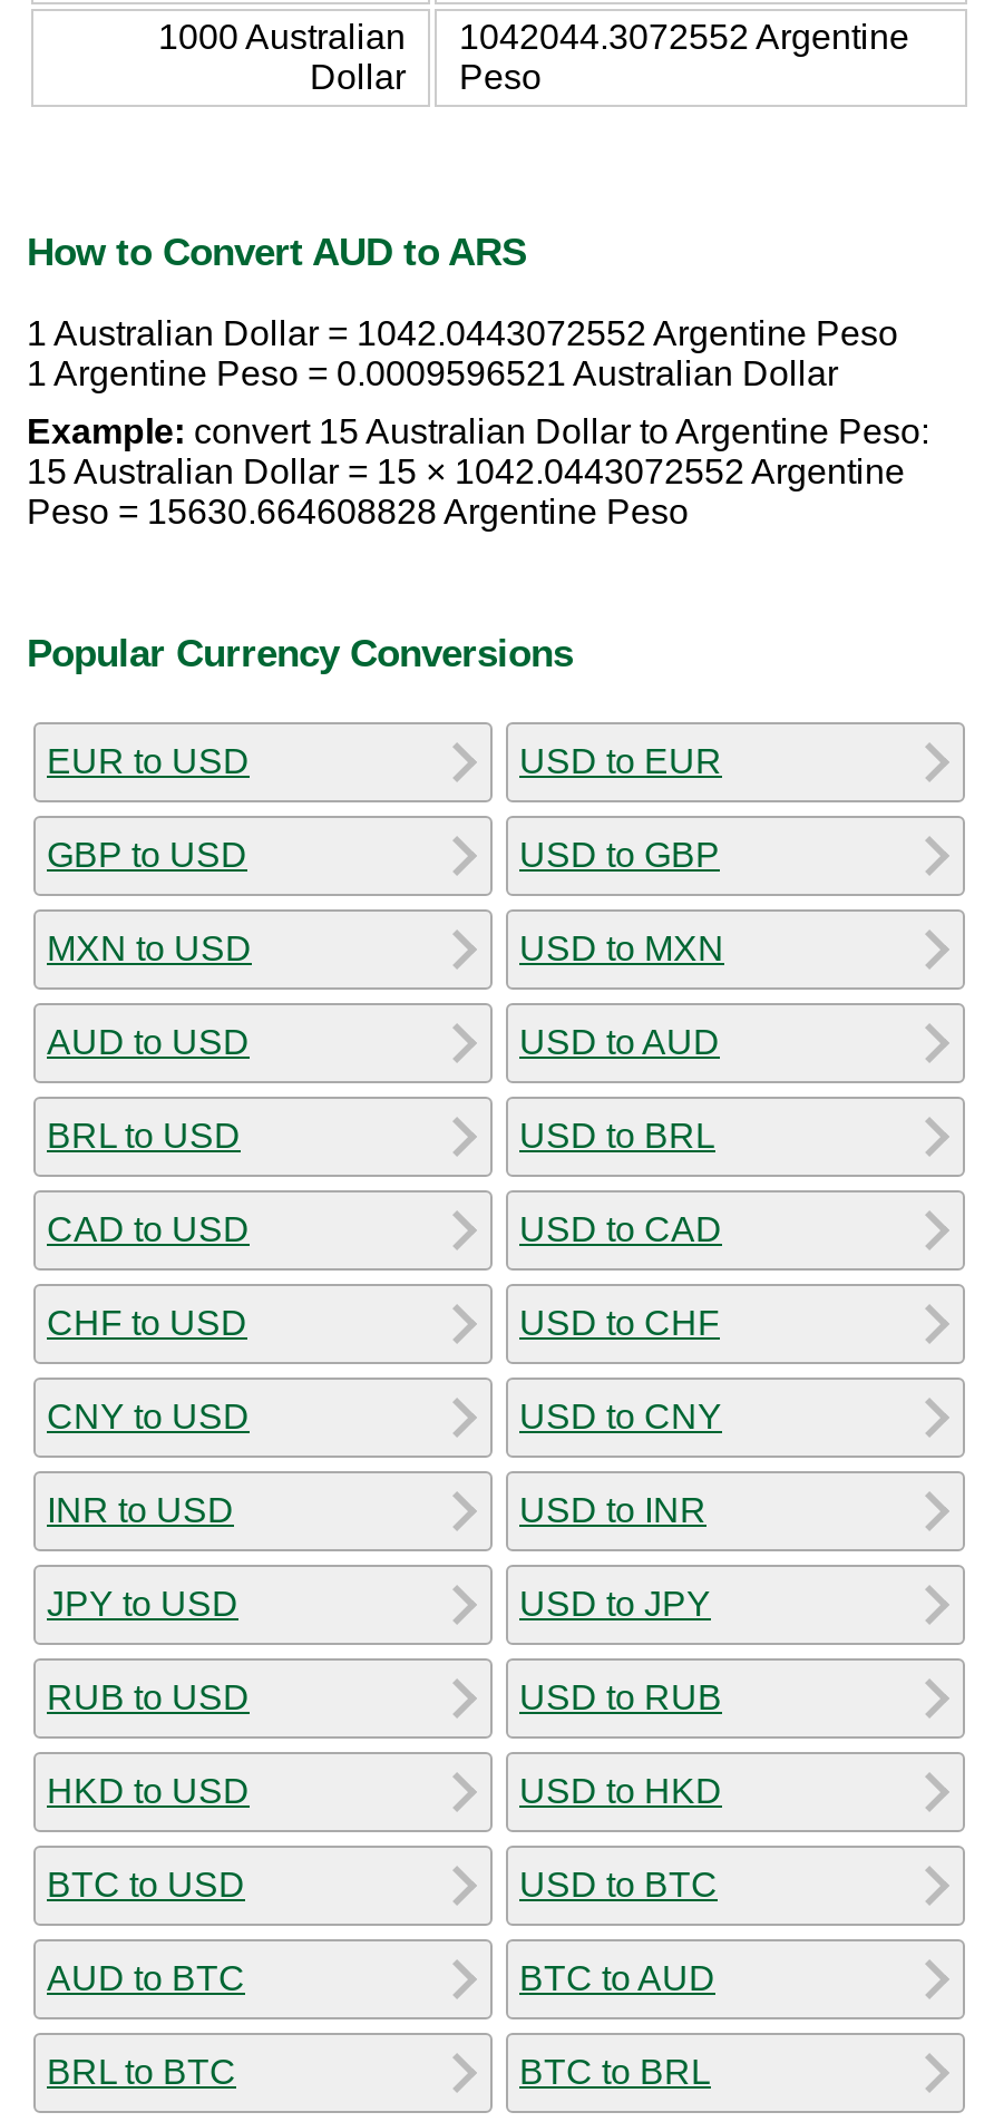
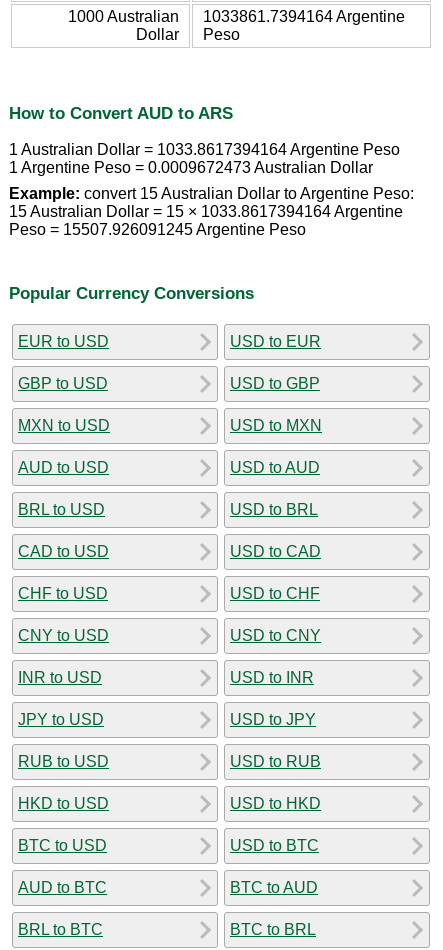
- 1000 Australian 1042044.3072552 Argentine
+ 1000 Australian 1033861.7394164 Argentine

- 1 Australian Dollar = 1042.0443072552 Argentine Peso
+ 1 Australian Dollar = 1033.8617394164 Argentine Peso

- 1 Argentine Peso = 0.0009596521 Australian Dollar
+ 1 Argentine Peso = 0.0009672473 Australian Dollar

- 15 Australian Dollar = 15 × 1042.0443072552 Argentine
+ 15 Australian Dollar = 15 × 1033.8617394164 Argentine

- Peso = 15630.664608828 Argentine Peso
+ Peso = 15507.926091245 Argentine Peso
